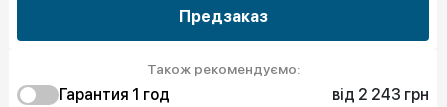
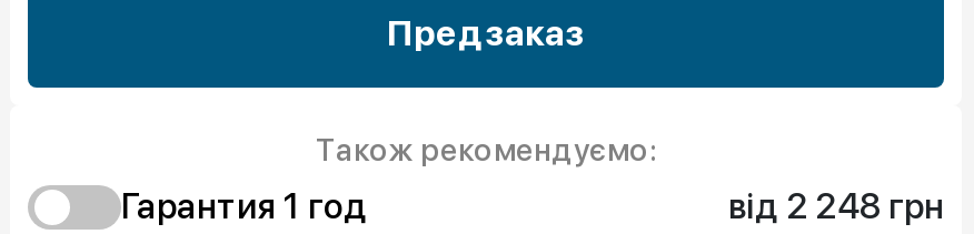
- від 2 243 грн
+ від 2 248 грн
